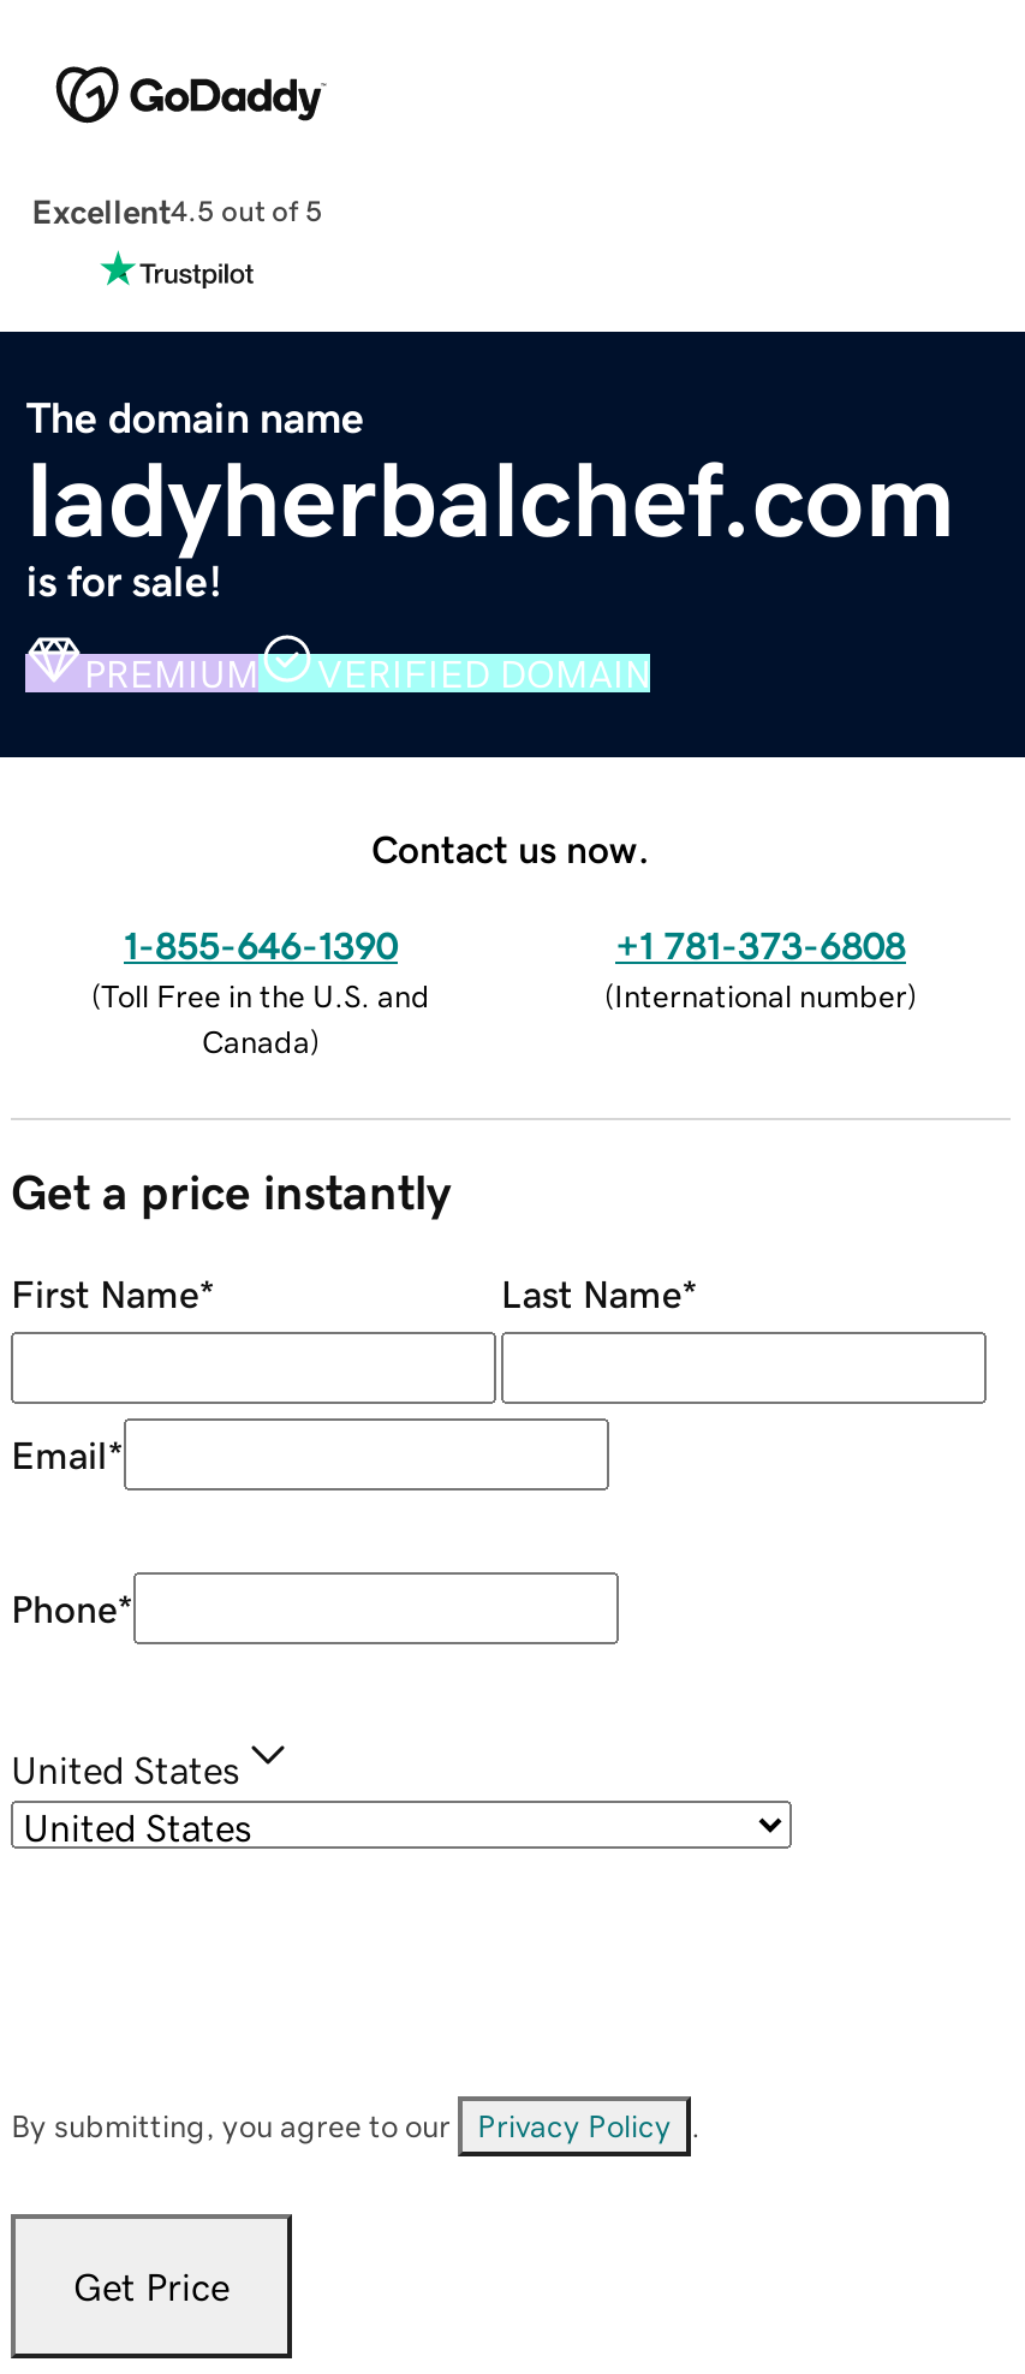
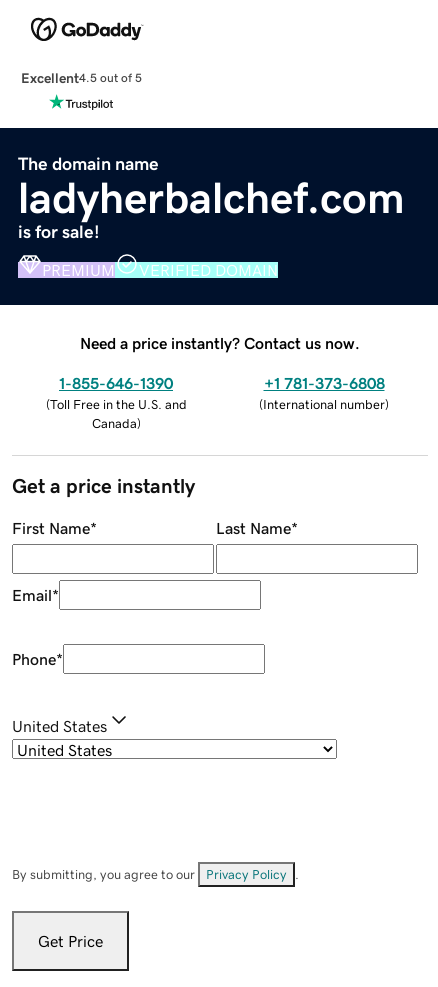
- Contact us now.
+ Need a price instantly? Contact us now.
